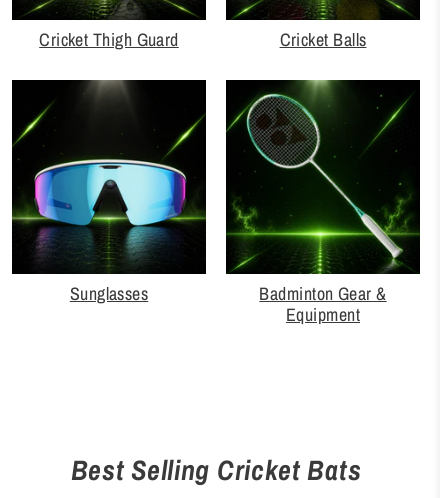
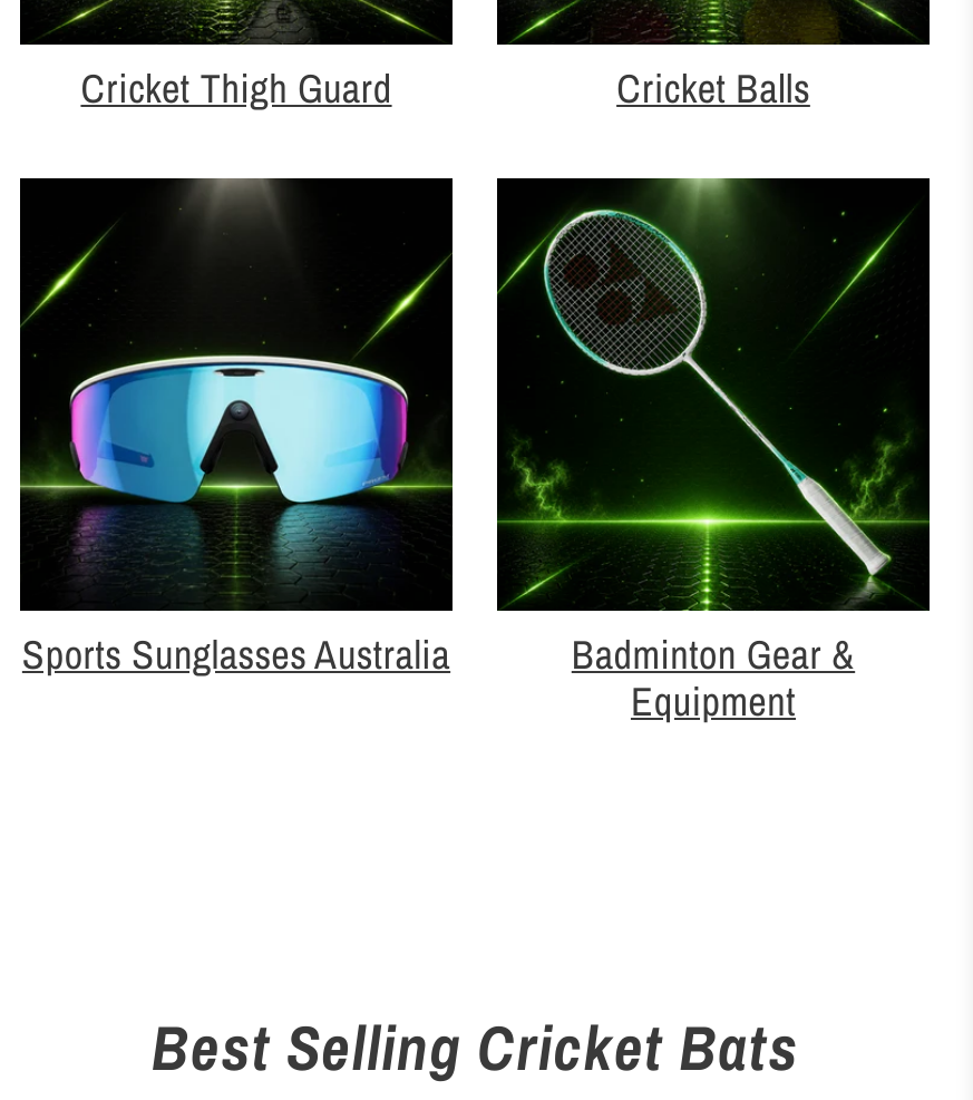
- Sunglasses
+ Sports Sunglasses Australia
